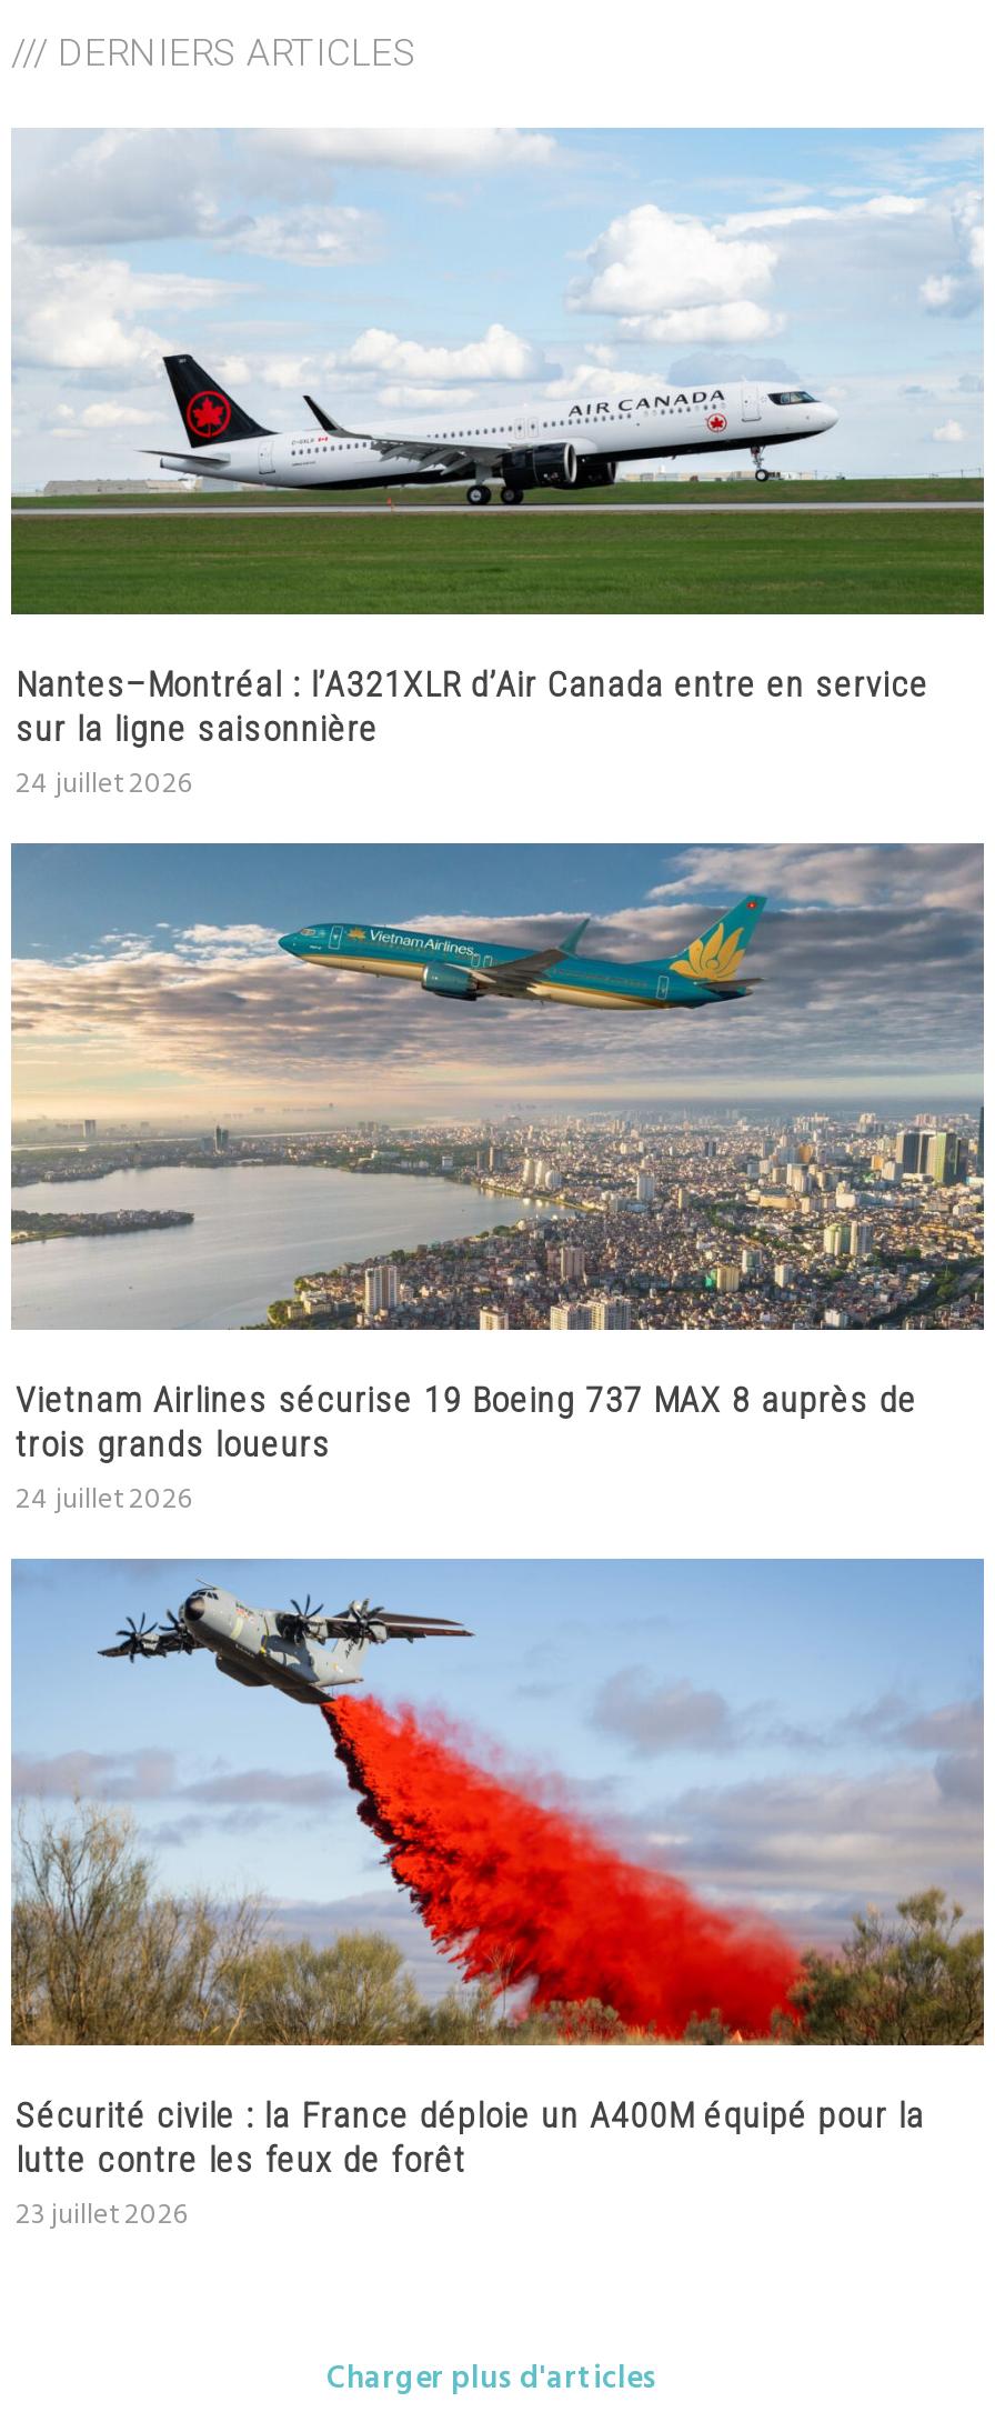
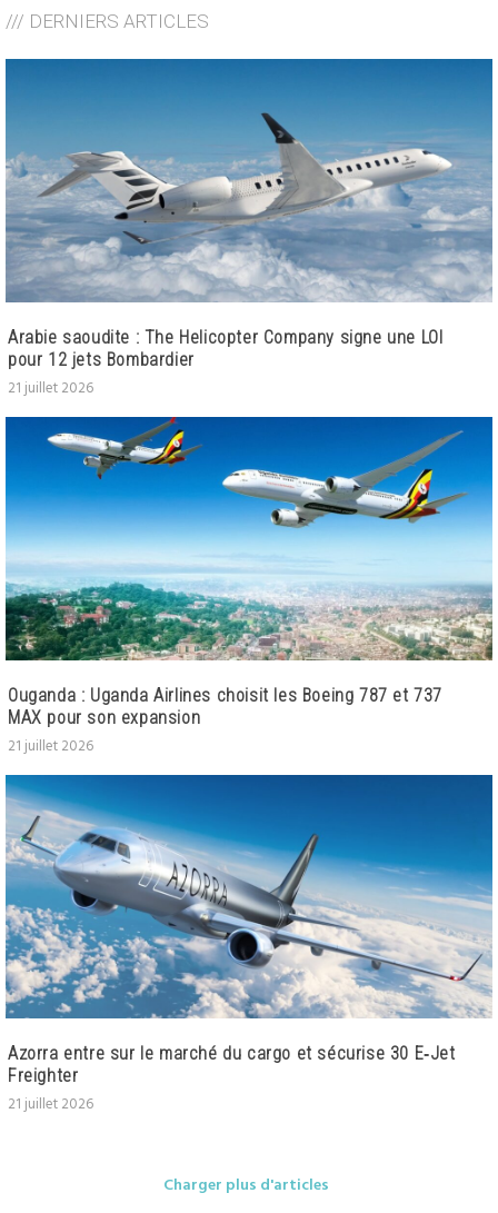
- [image]
- Nantes–Montréal : l’A321XLR d’Air Canada entre en service
- sur la ligne saisonnière
- 24 juillet 2026
+ [image]
+ Arabie saoudite : The Helicopter Company signe une LOI
+ pour 12 jets Bombardier
+ 21 juillet 2026

- [image]
- Vietnam Airlines sécurise 19 Boeing 737 MAX 8 auprès de
- trois grands loueurs
- 24 juillet 2026
+ [image]
+ Ouganda : Uganda Airlines choisit les Boeing 787 et 737
+ MAX pour son expansion
+ 21 juillet 2026

- [image]
- Sécurité civile : la France déploie un A400M équipé pour la
- lutte contre les feux de forêt
- 23 juillet 2026
+ [image]
+ Azorra entre sur le marché du cargo et sécurise 30 E‑Jet
+ Freighter
+ 21 juillet 2026
